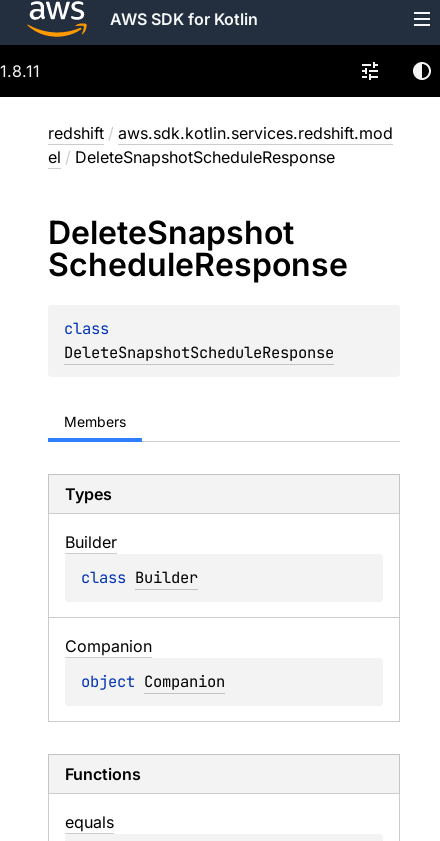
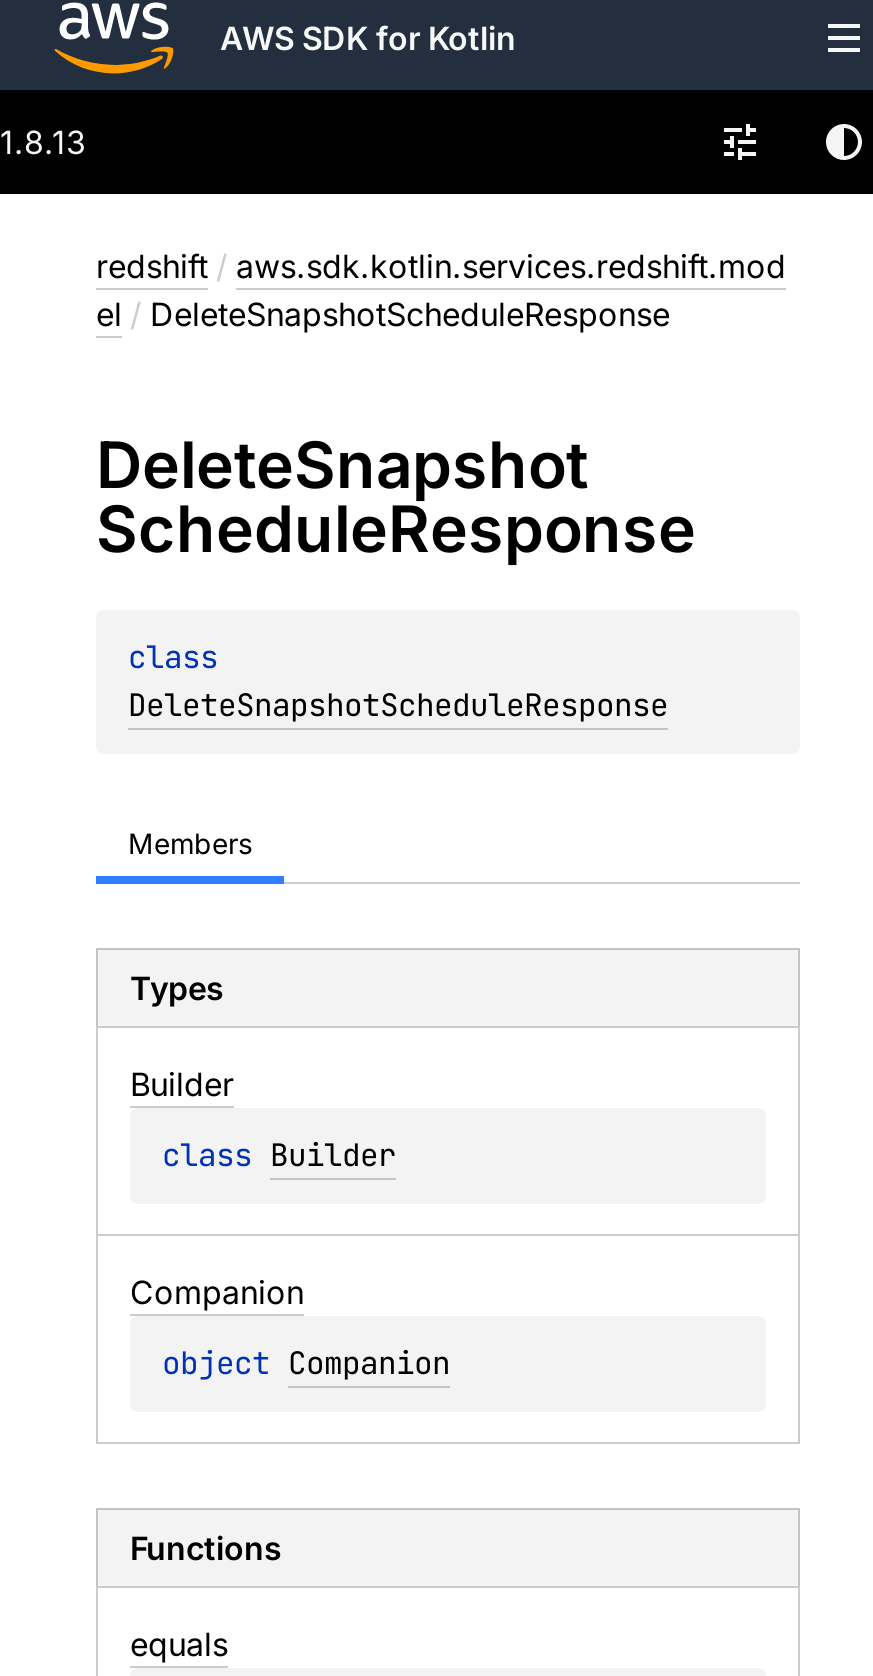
- 1.8.11
+ 1.8.13
